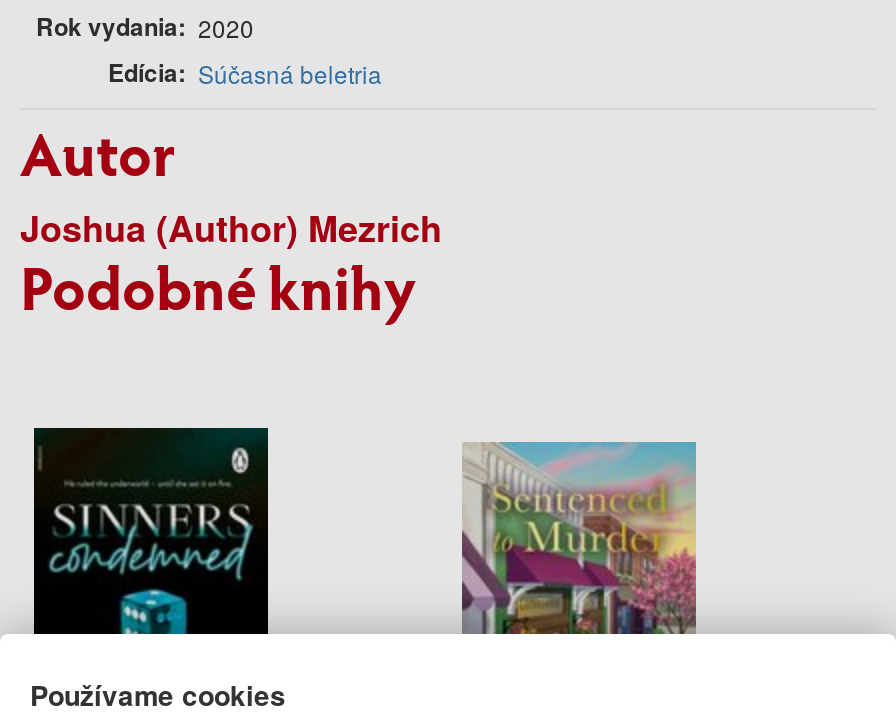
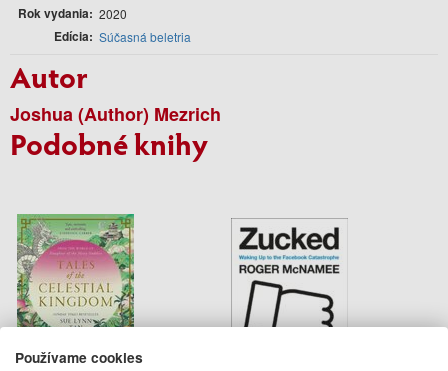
- [image]
+ [image]

- [image]
+ [image]
